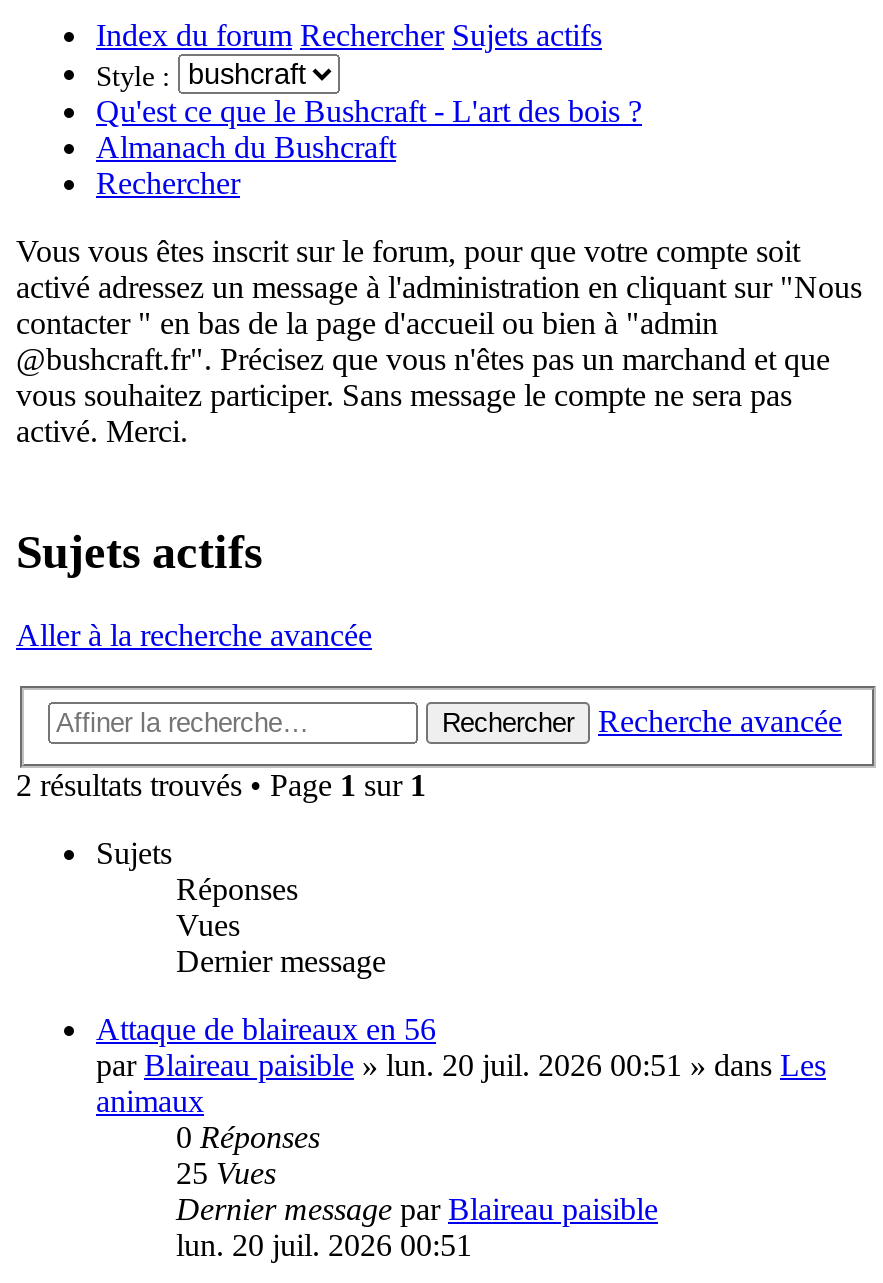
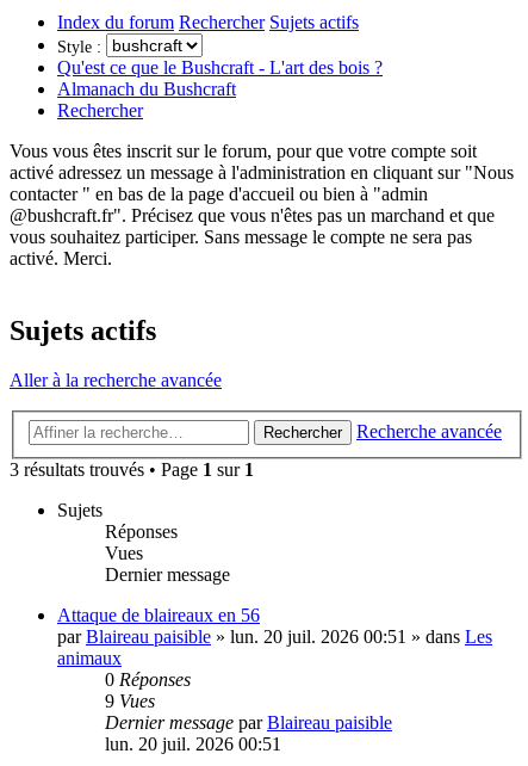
- 2 résultats trouvés • Page 1 sur 1
+ 3 résultats trouvés • Page 1 sur 1

- 25 Vues
+ 9 Vues
